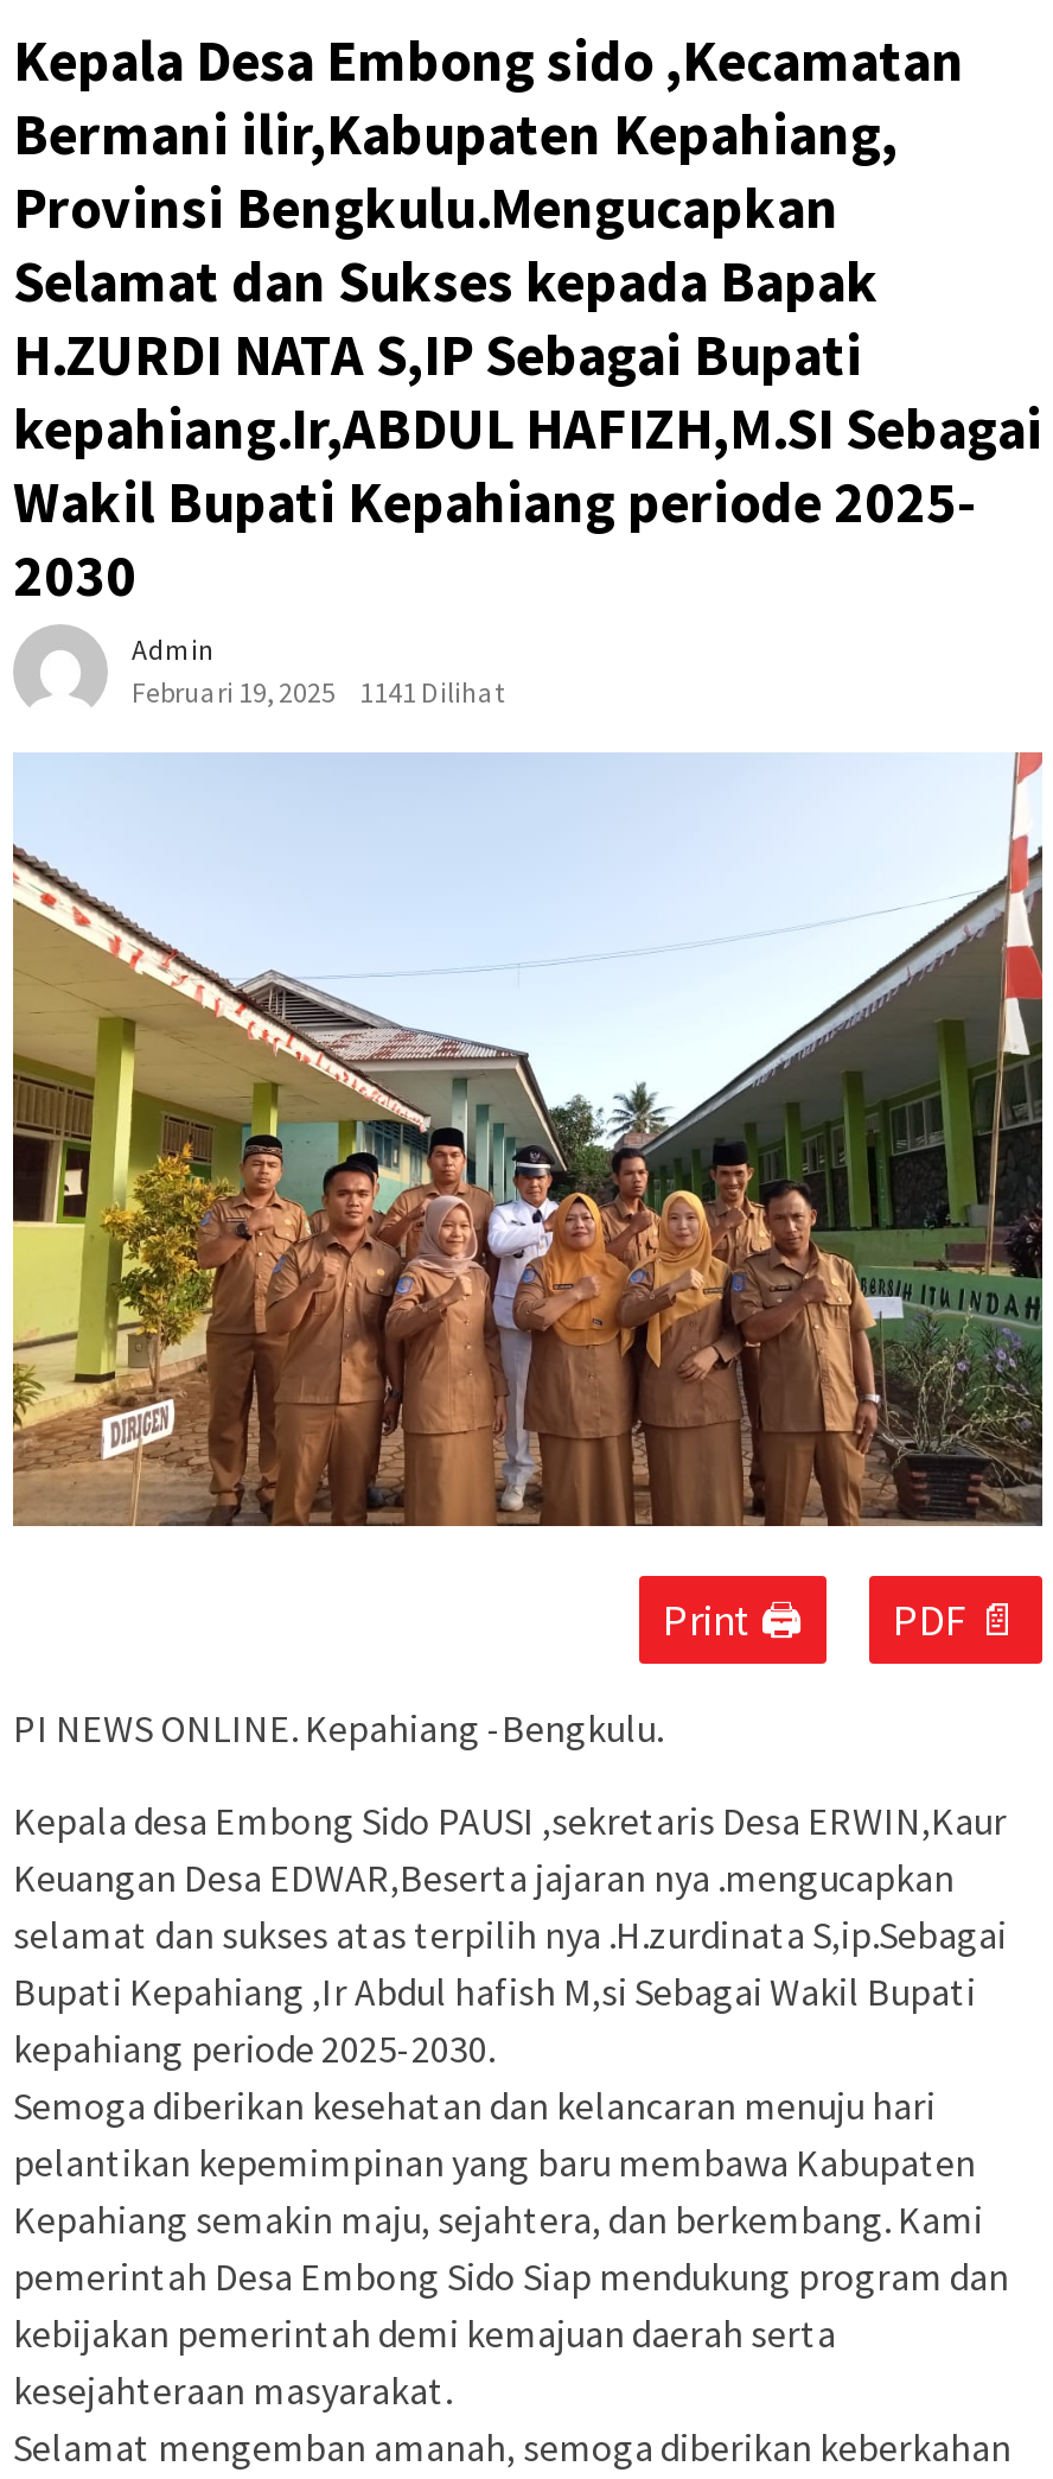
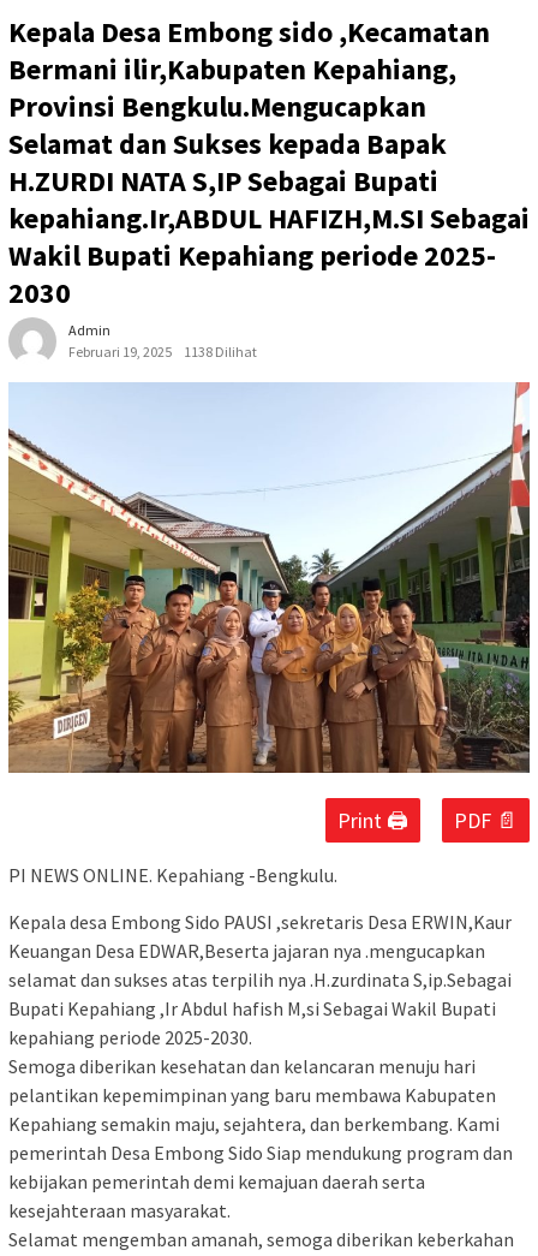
- Februari 19, 2025 1141 Dilihat
+ Februari 19, 2025 1138 Dilihat
